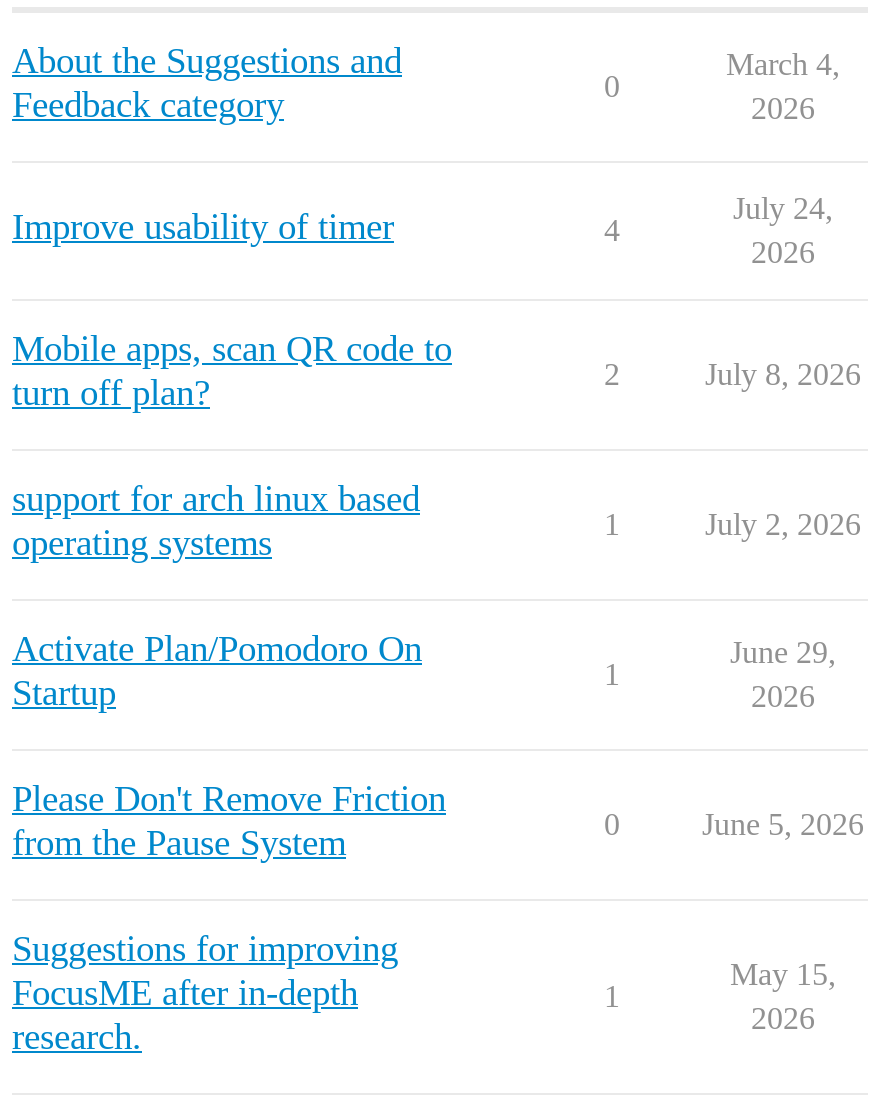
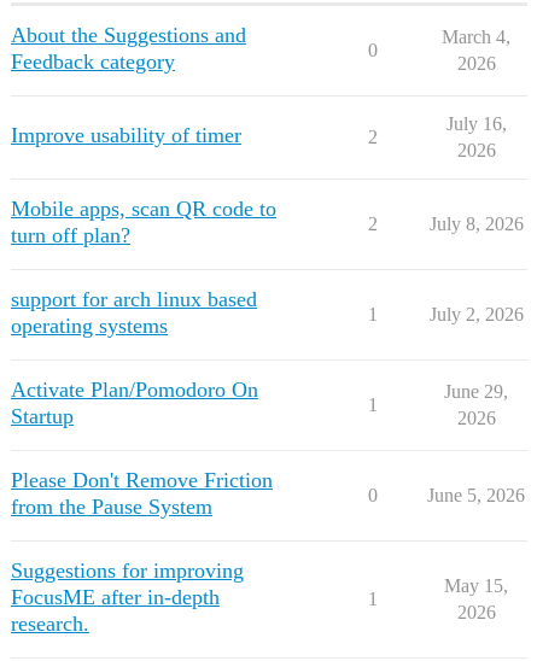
- July 24,
+ July 16,

- 4
+ 2
